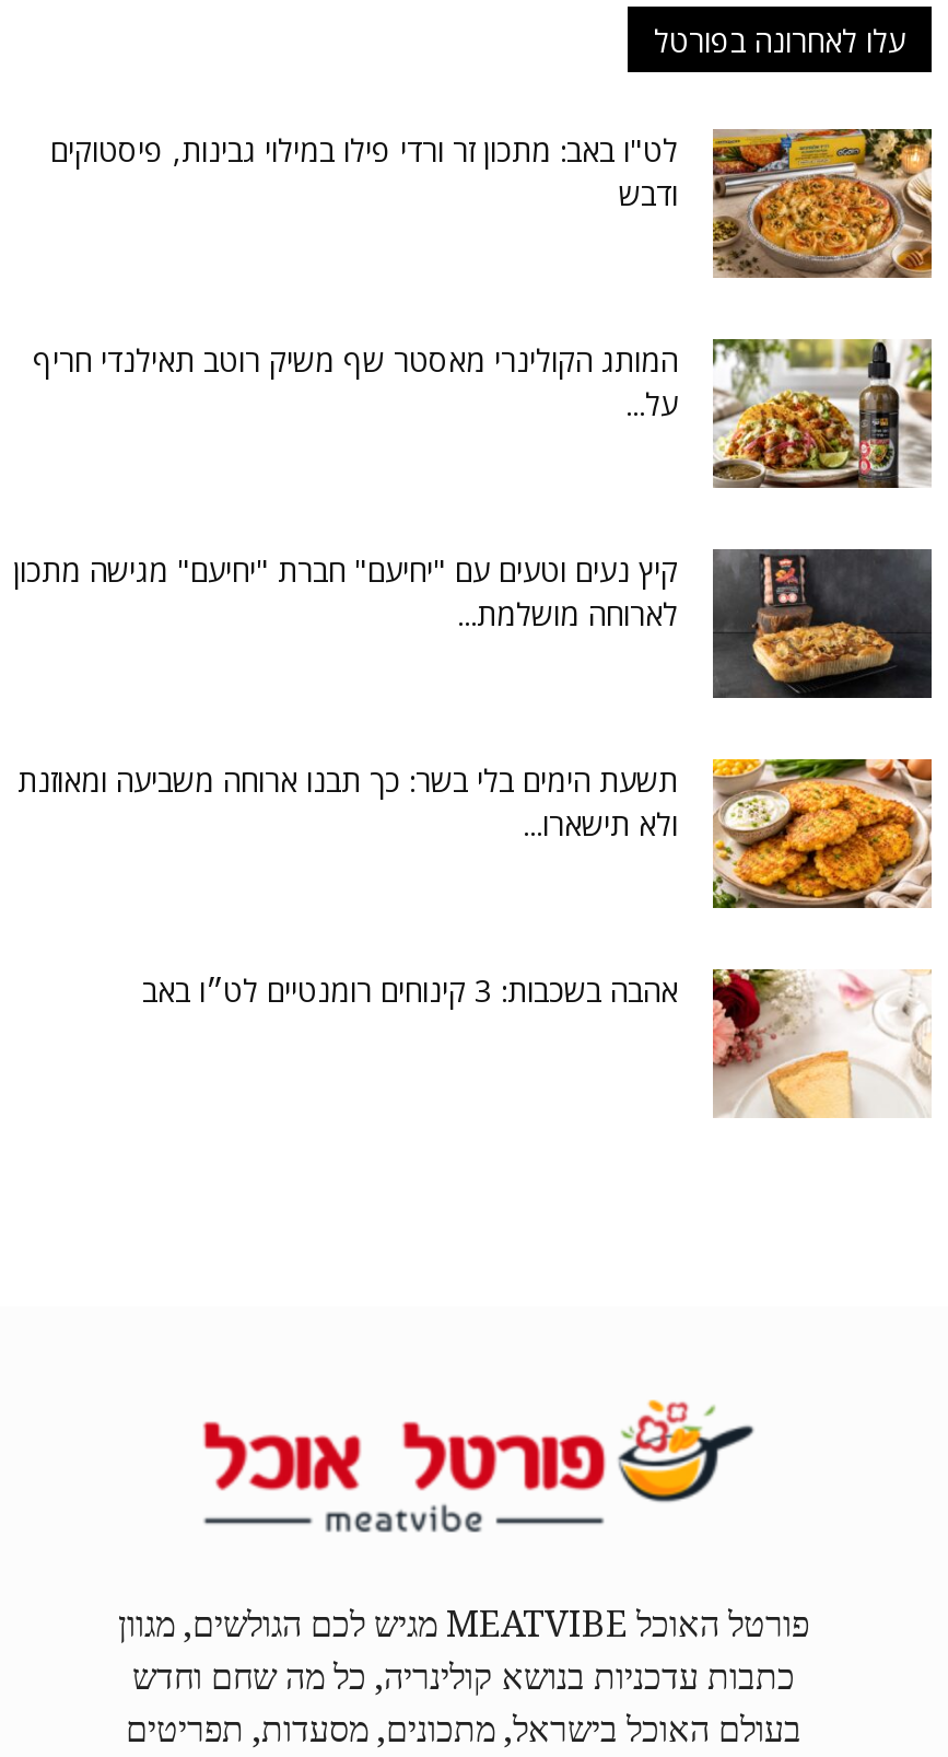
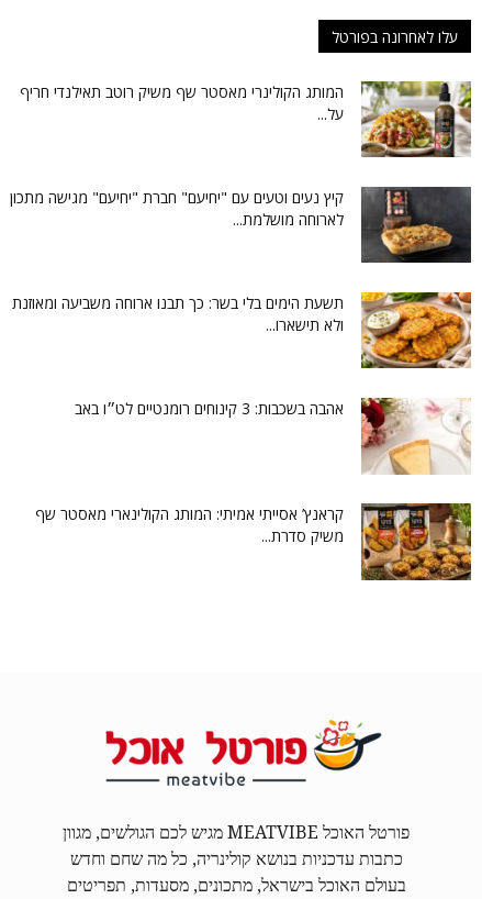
- [image]
- לט"ו באב: מתכון זר ורדי פילו במילוי גבינות, פיסטוקים
- ודבש

moved up: [image] | המותג הקולינרי מאסטר שף משיק רוטב תאילנדי חריף | קיץ נעים וטעים עם "יחיעם" חברת "יחיעם" מגישה מתכון | לארוחה מושלמת... | תשעת הימים בלי בשר: כך תבנו ארוחה משביעה ומאוזנת | ולא תישארו...

moved up: [image]

+ [image]
+ קראנץ’ אסייתי אמיתי: המותג הקולינארי מאסטר שף
+ משיק סדרת...
